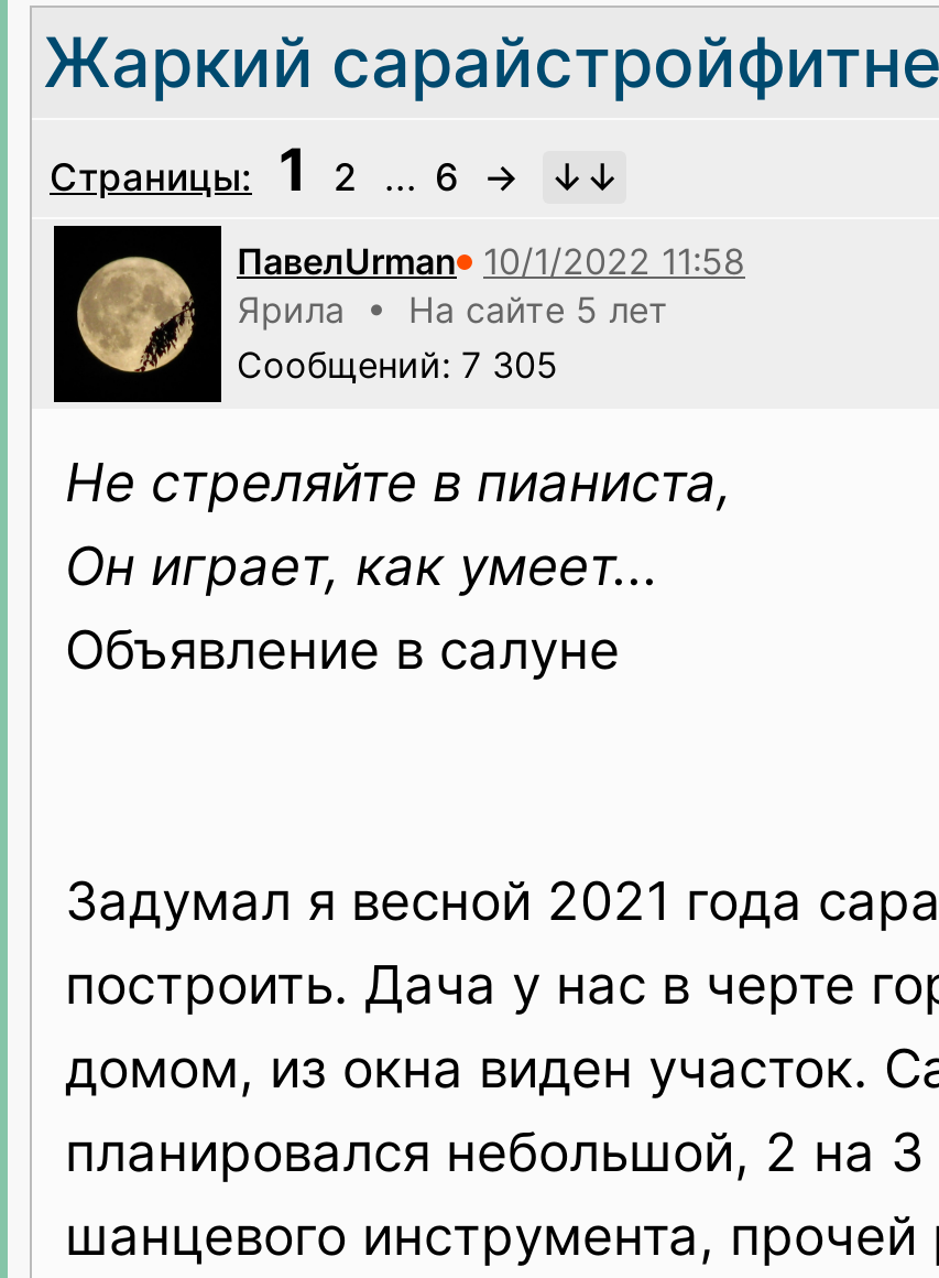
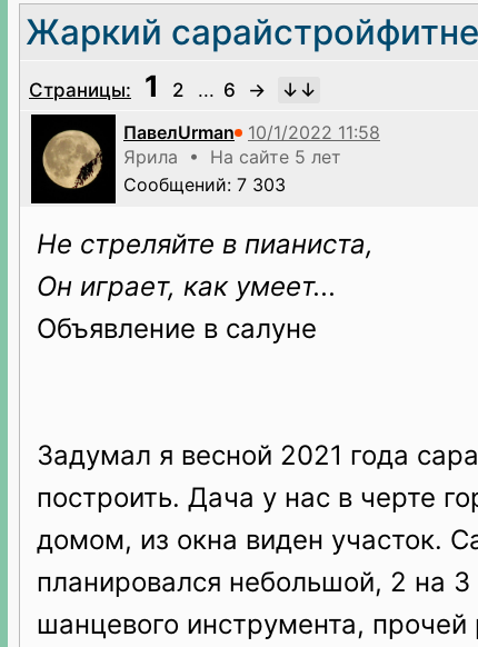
- Сообщений: 7 305
+ Сообщений: 7 303
